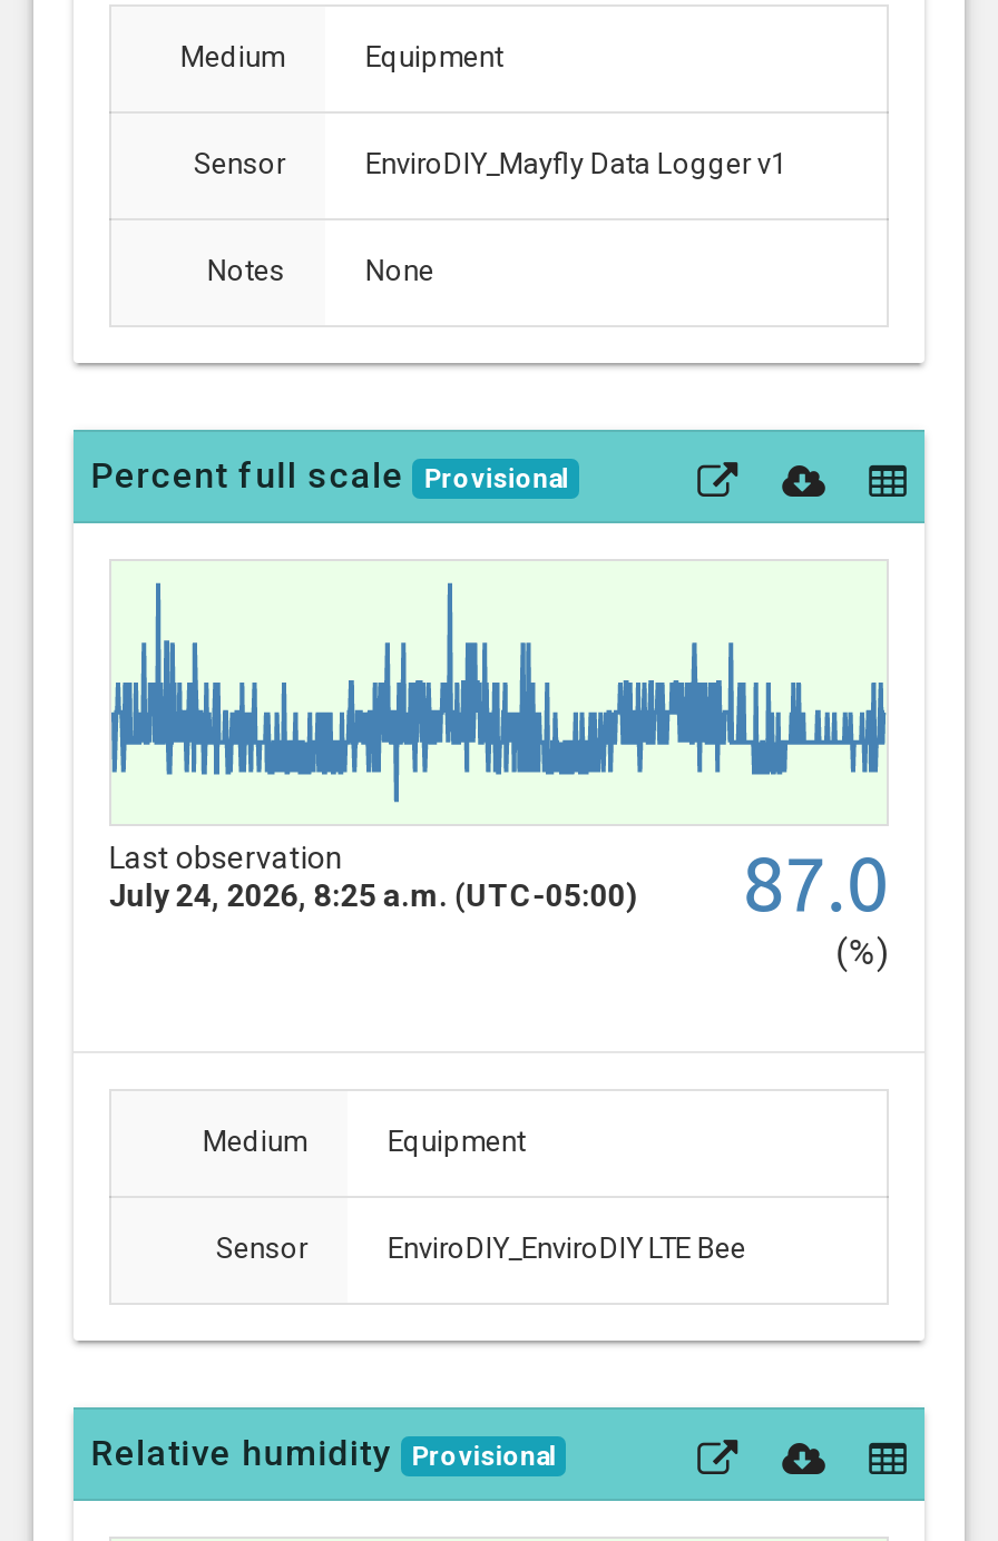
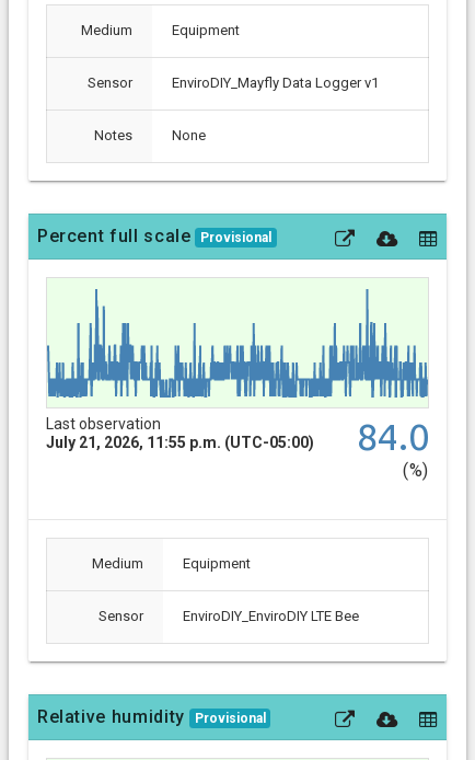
- [image]
- 87.0
+ [image]
+ 84.0

- July 24, 2026, 8:25 a.m. (UTC-05:00)
+ July 21, 2026, 11:55 p.m. (UTC-05:00)
